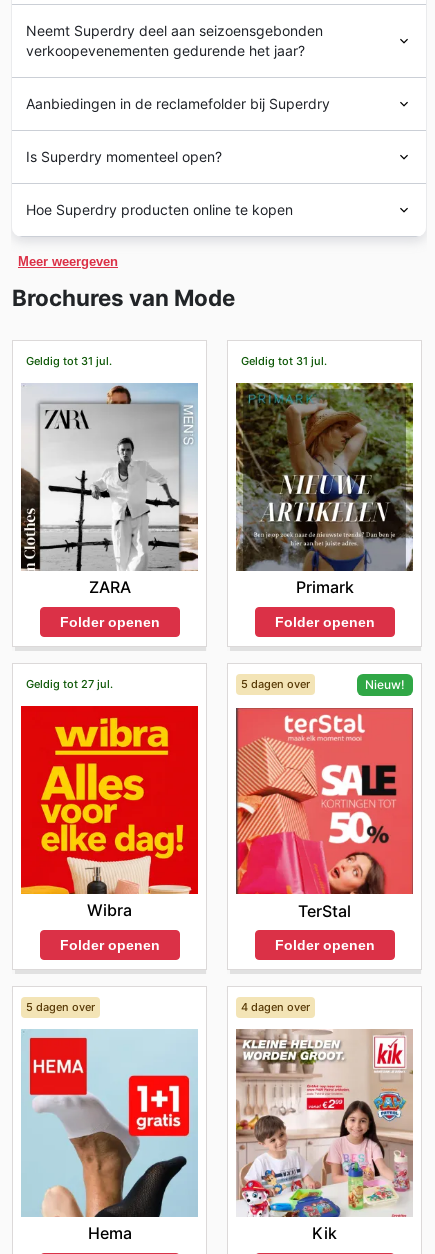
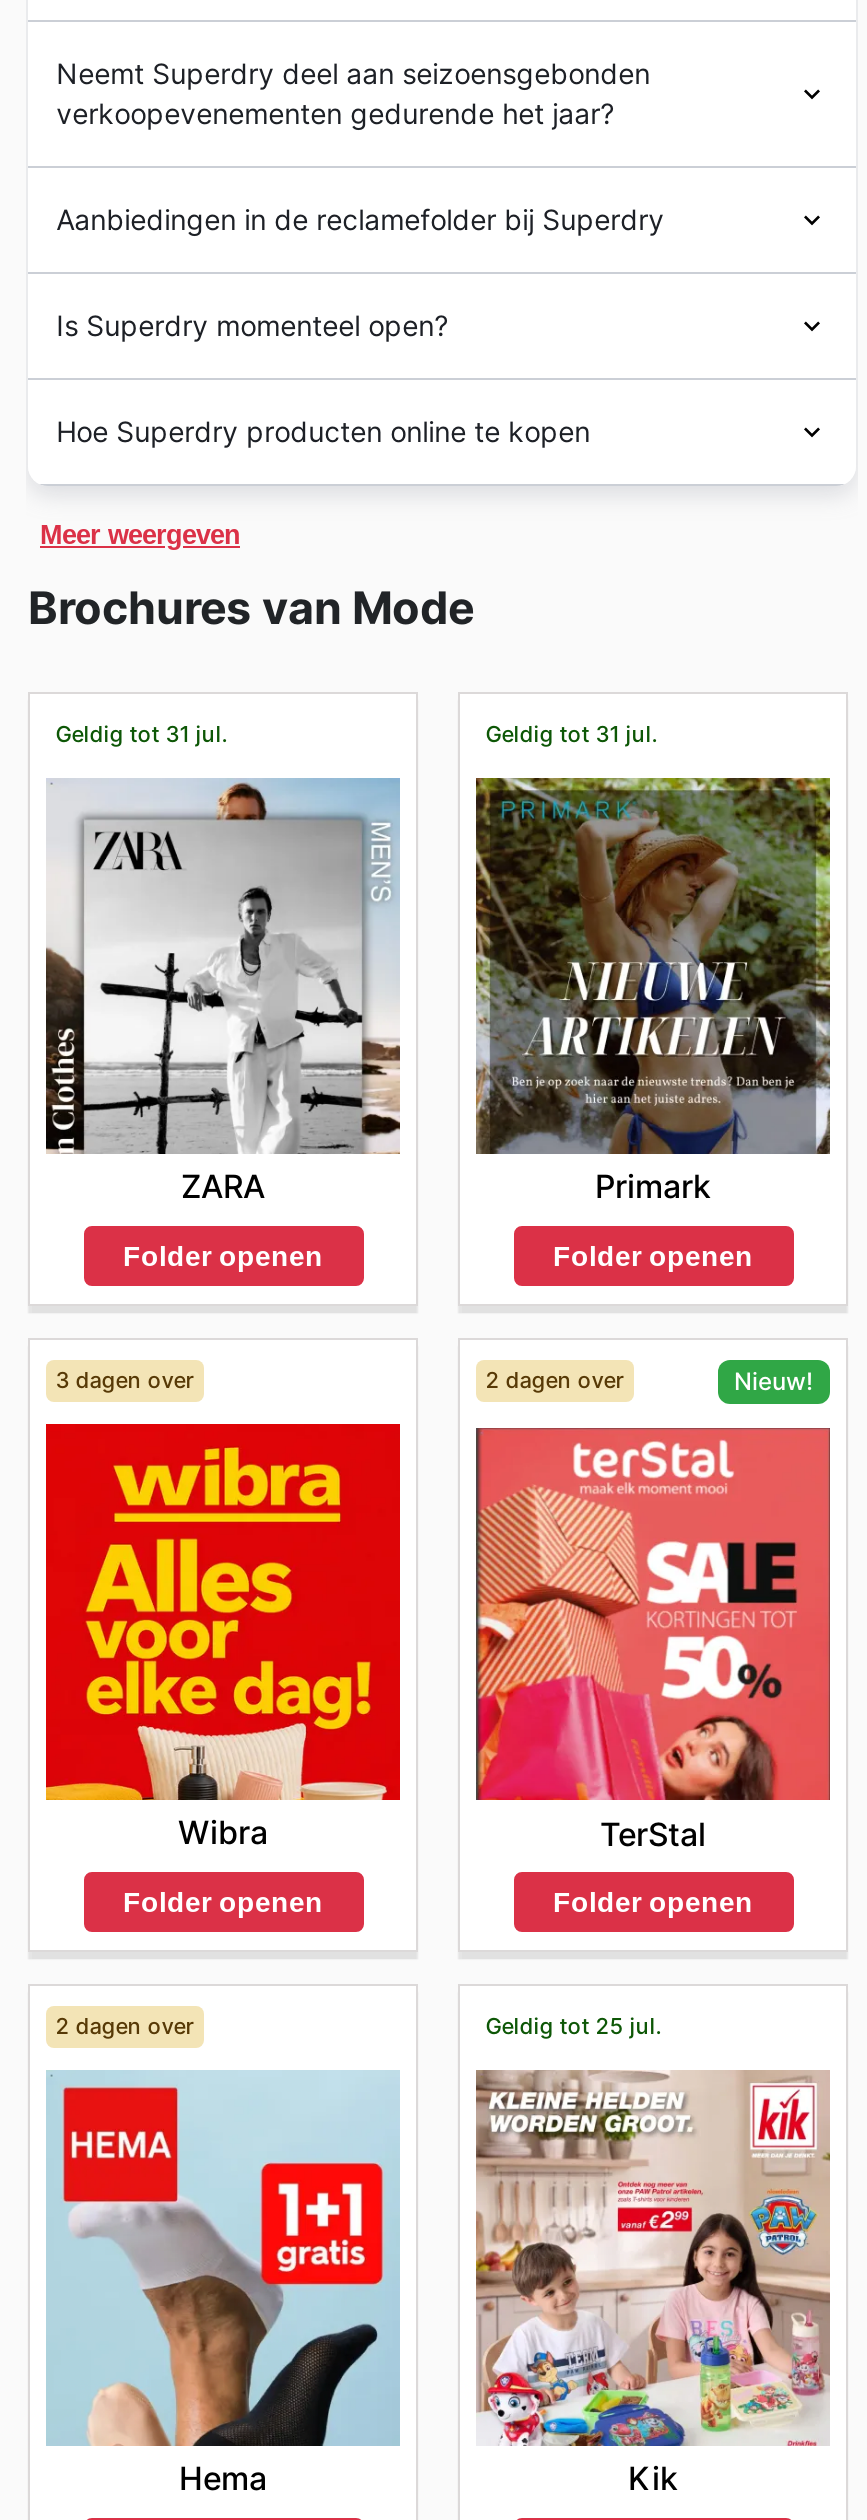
- Geldig tot 27 jul.
+ 3 dagen over

- 5 dagen over
+ 2 dagen over

- 5 dagen over
+ 2 dagen over

- 4 dagen over
+ Geldig tot 25 jul.
